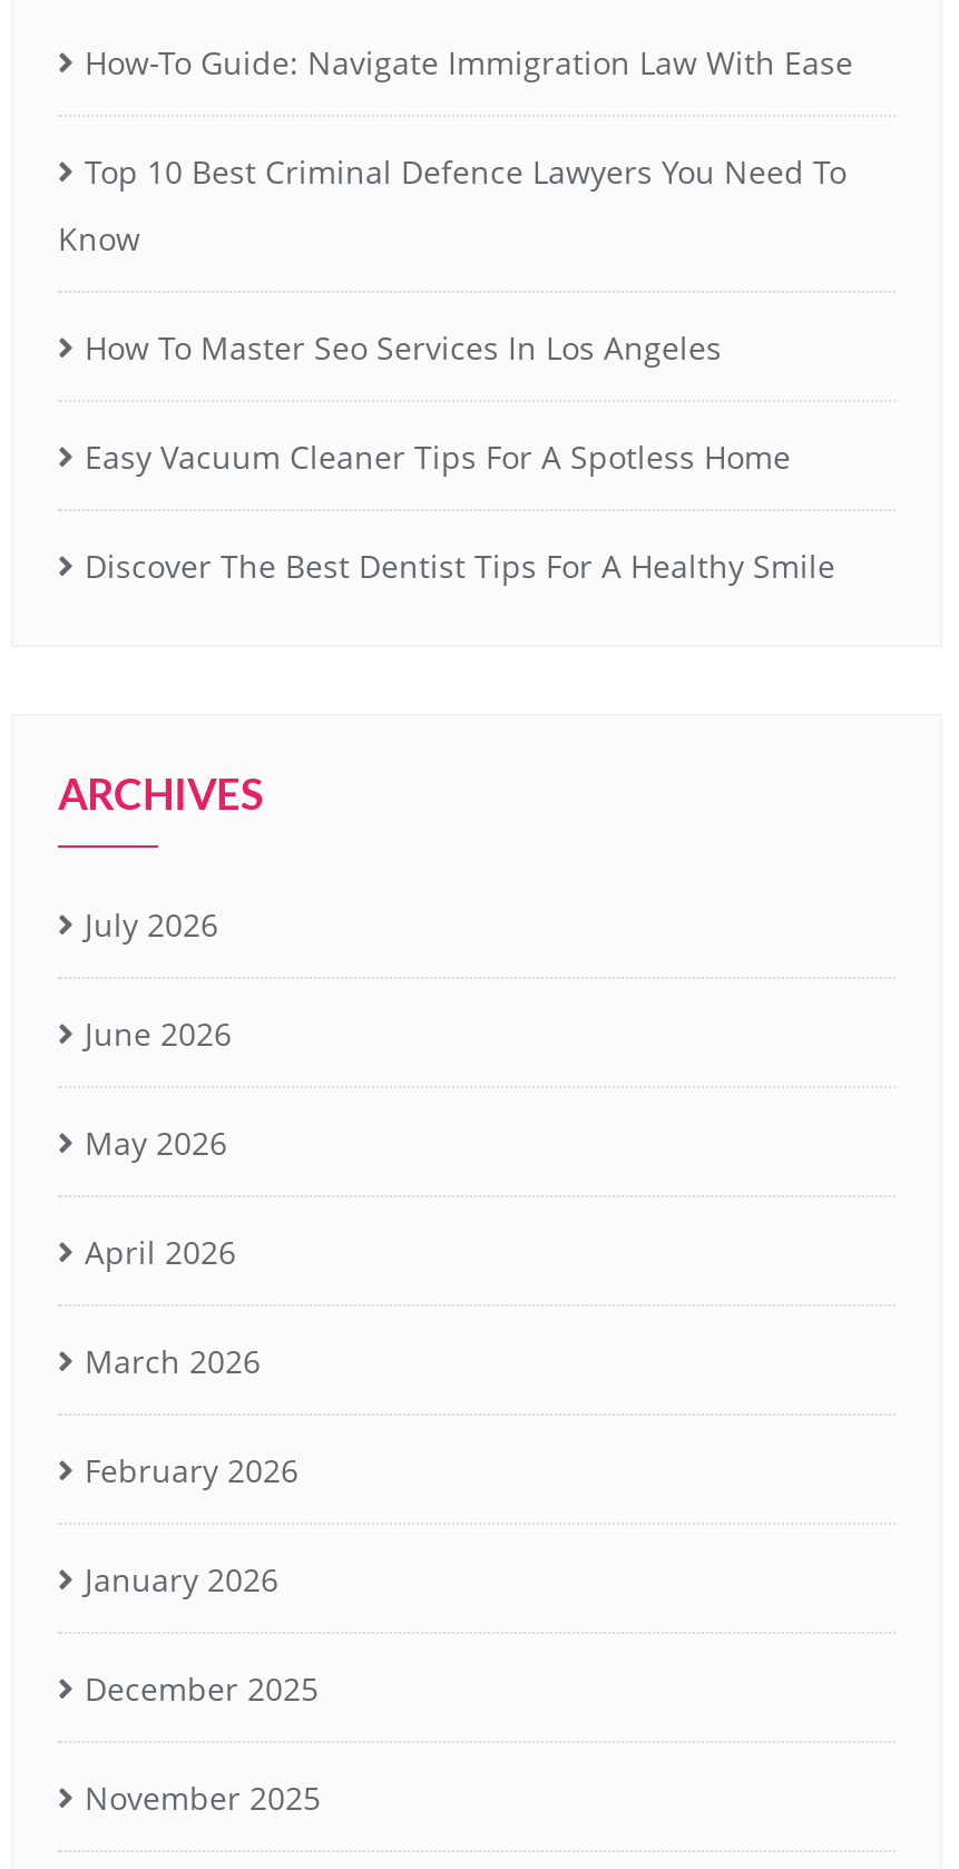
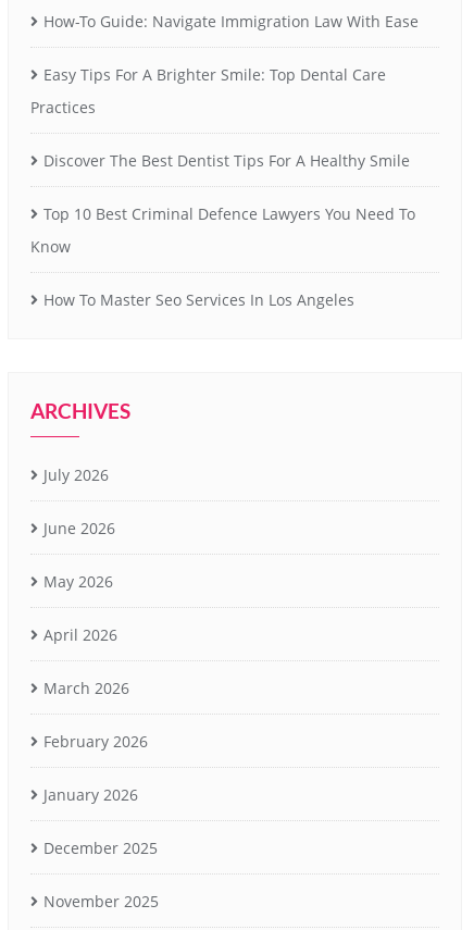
+ Easy Tips For A Brighter Smile: Top Dental Care
+ Practices

moved down: Top 10 Best Criminal Defence Lawyers You Need To | Know | How To Master Seo Services In Los Angeles

- Easy Vacuum Cleaner Tips For A Spotless Home

moved up: Discover The Best Dentist Tips For A Healthy Smile
